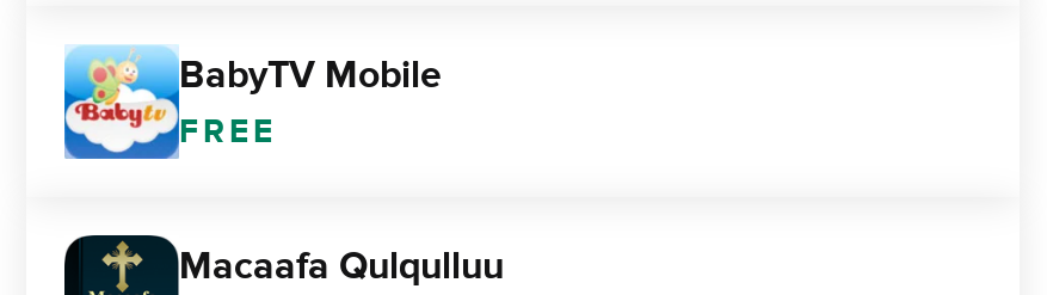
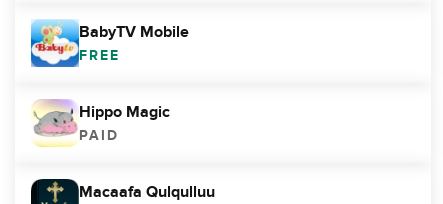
+ [image]
+ Hippo Magic
+ PAID
